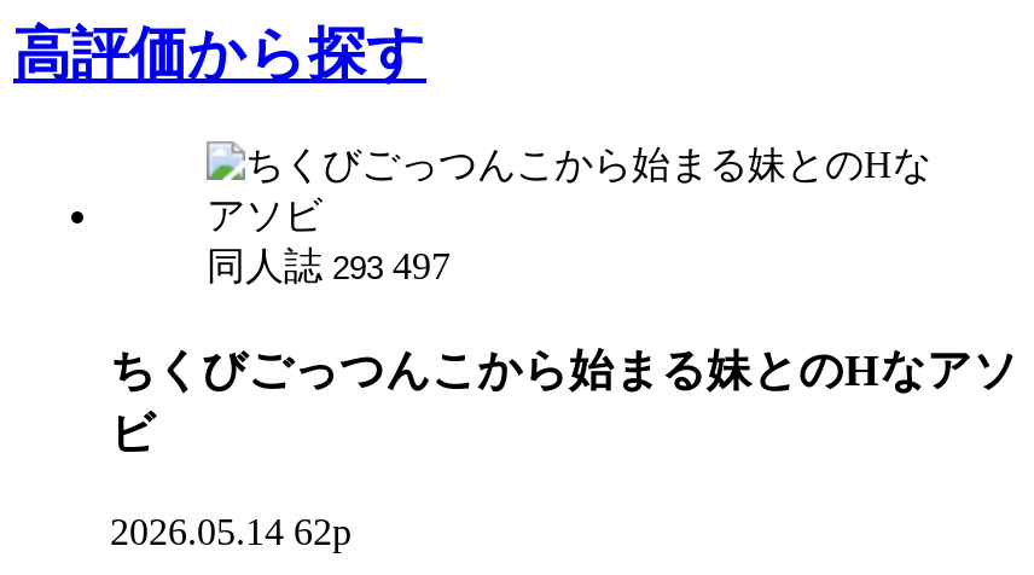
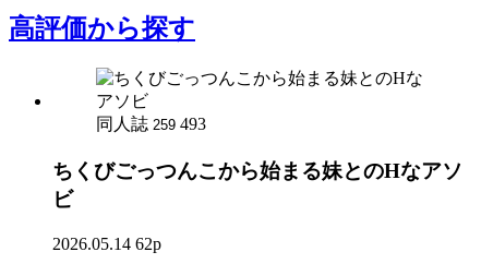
- 同人誌 293 497
+ 同人誌 259 493
